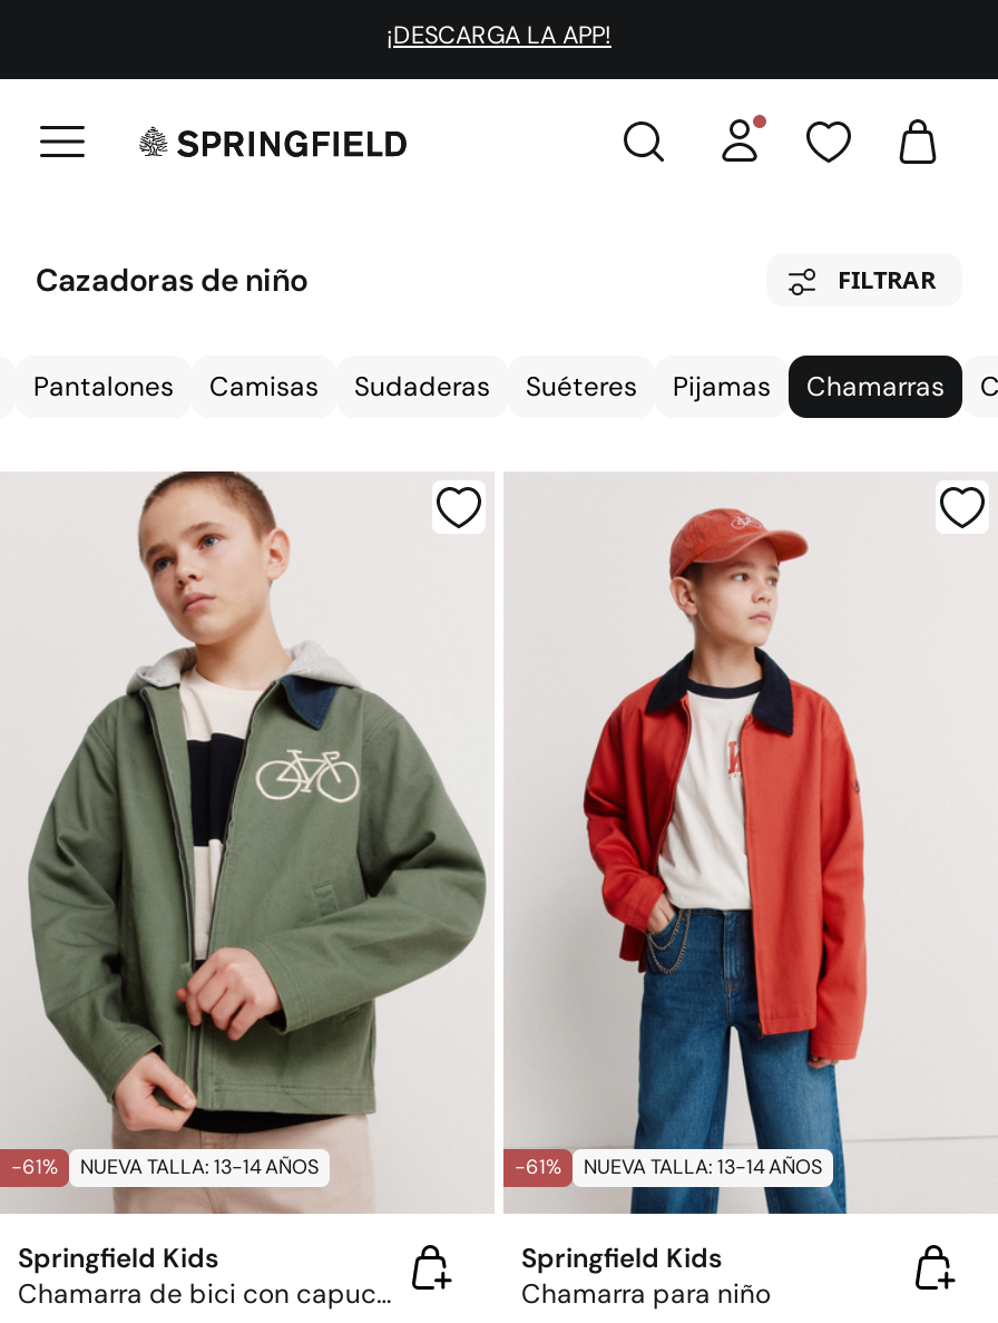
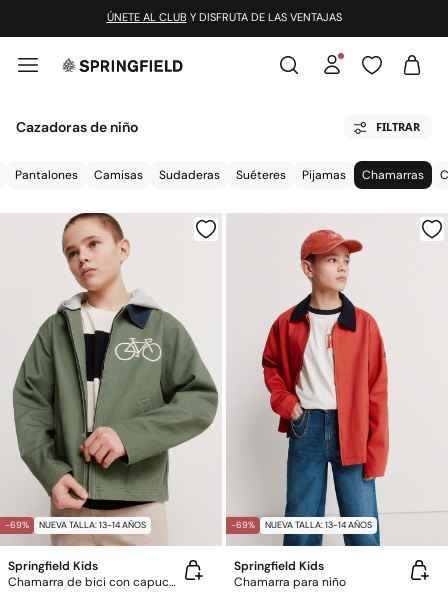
- ¡DESCARGA LA APP!
+ ÚNETE AL CLUB Y DISFRUTA DE LAS VENTAJAS

- -61% NUEVA TALLA: 13-14 AÑOS
+ -69% NUEVA TALLA: 13-14 AÑOS

- -61% NUEVA TALLA: 13-14 AÑOS
+ -69% NUEVA TALLA: 13-14 AÑOS
